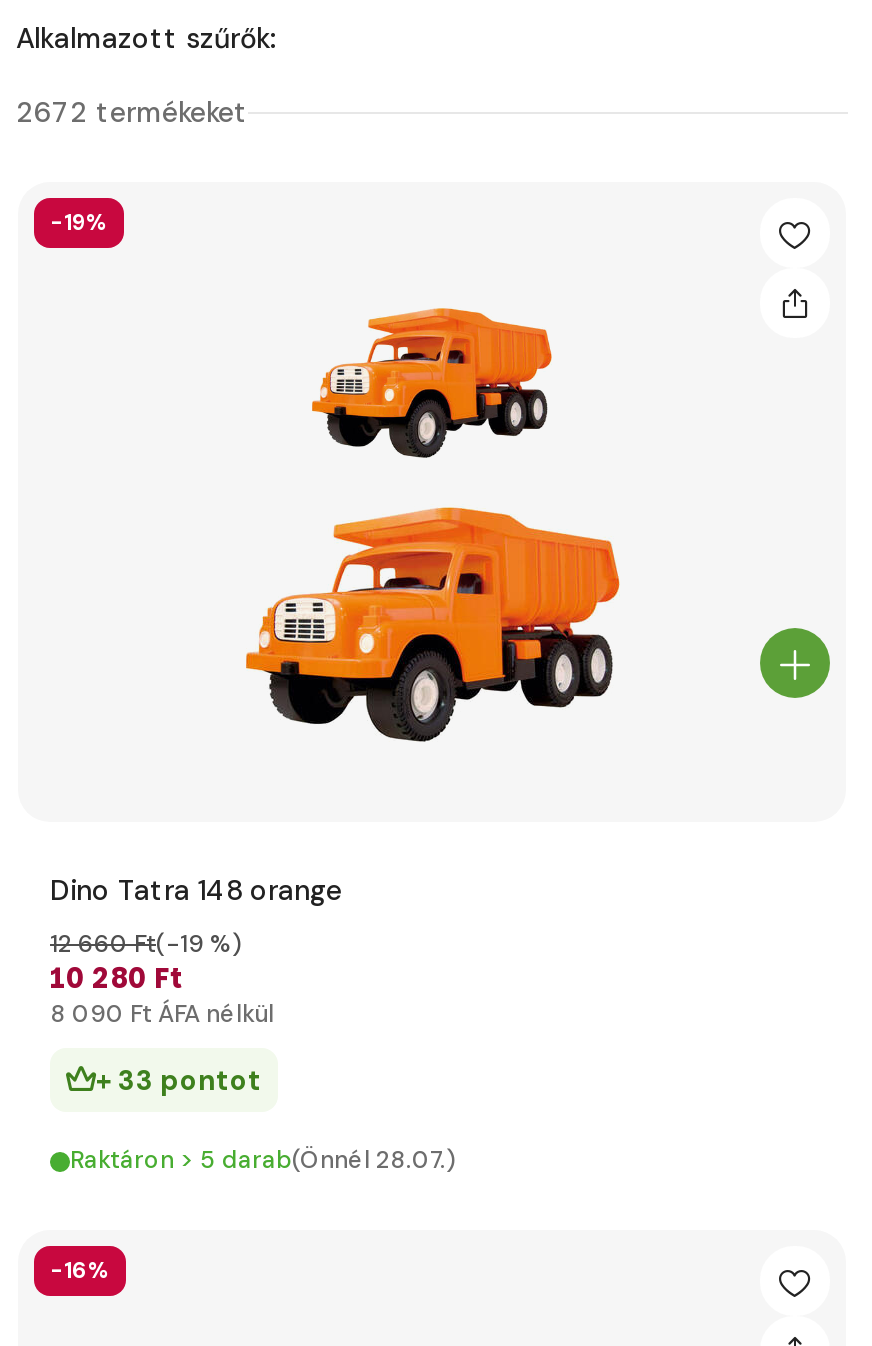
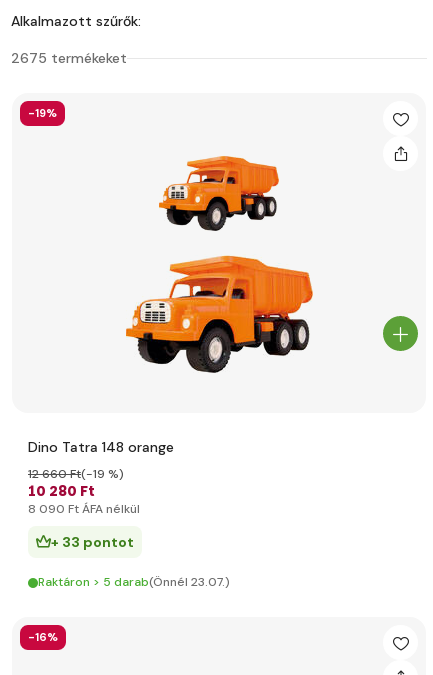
- 2672 termékeket
+ 2675 termékeket

- Raktáron > 5 darab(Önnél 28.07.)
+ Raktáron > 5 darab(Önnél 23.07.)
